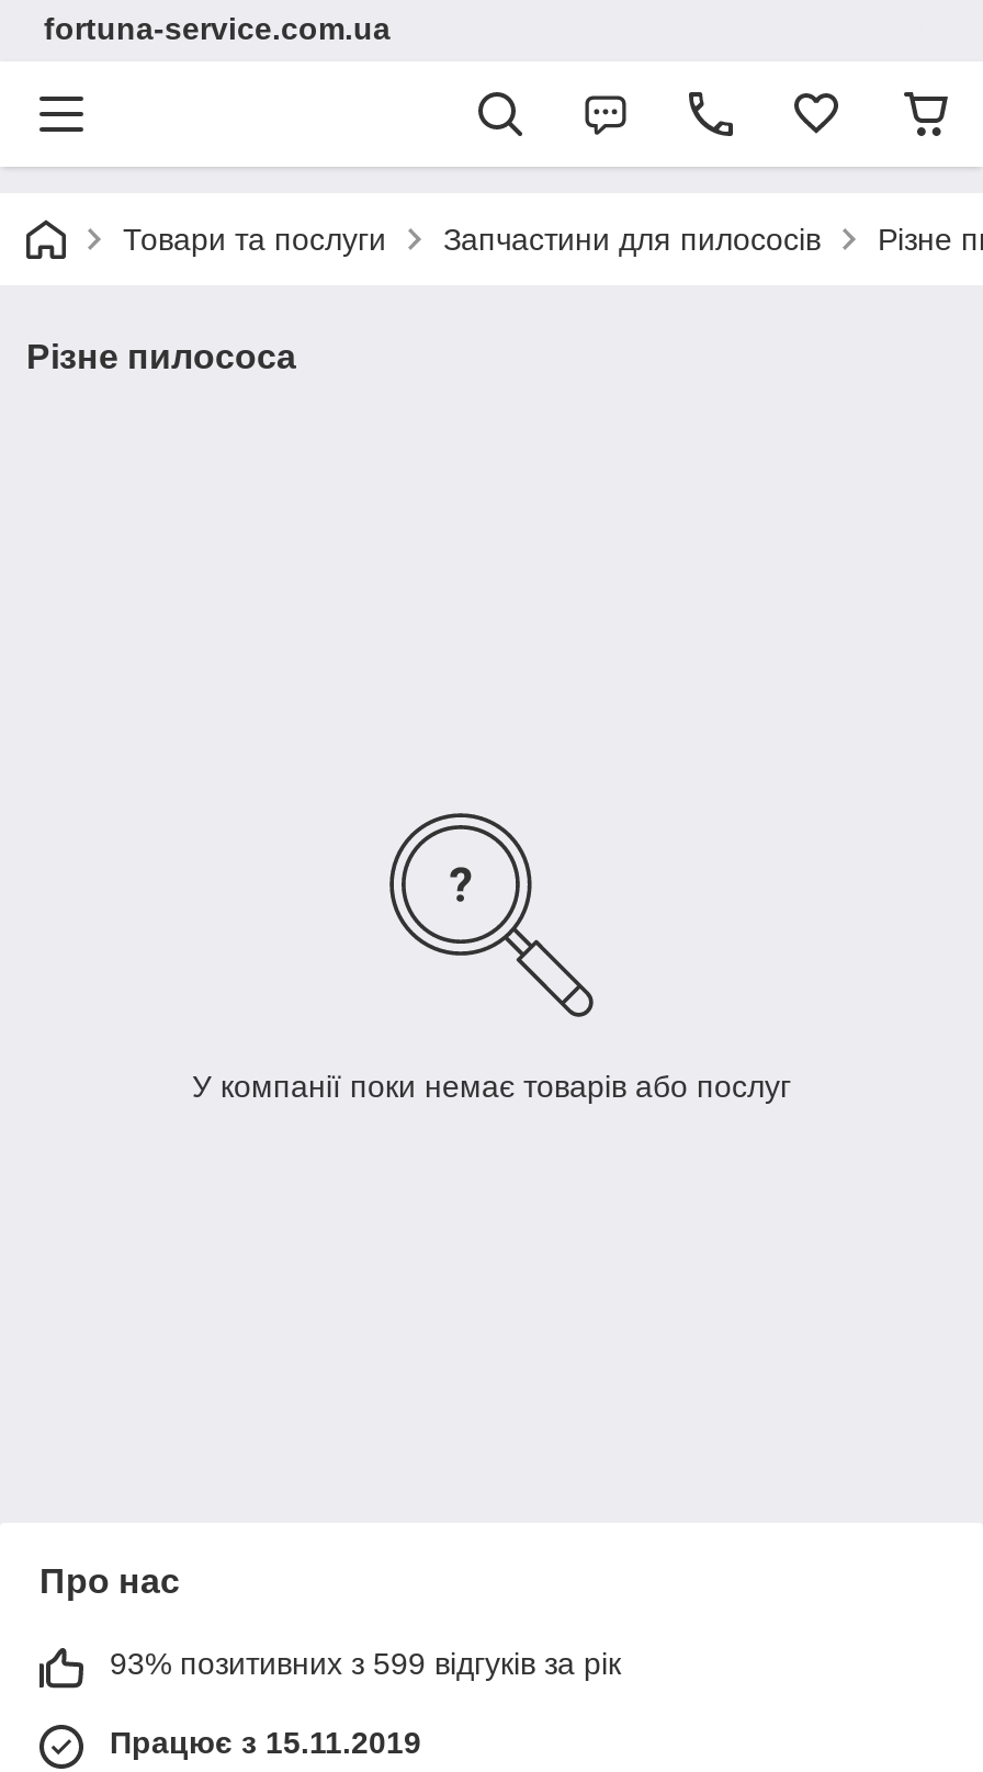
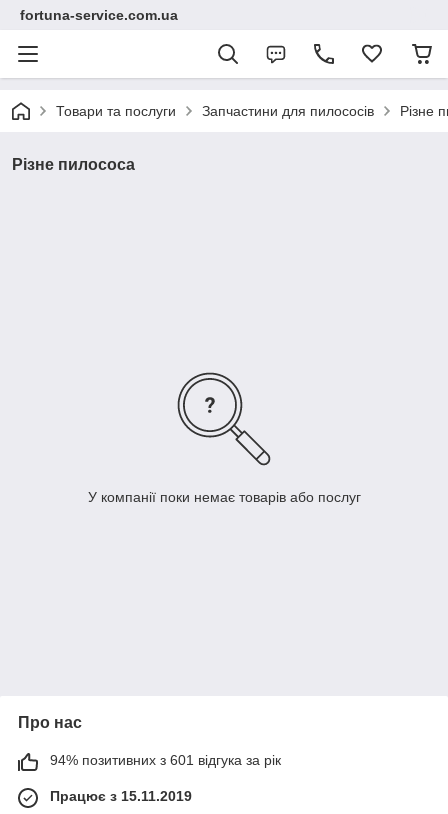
- 93% позитивних з 599 відгуків за рік
+ 94% позитивних з 601 відгука за рік
